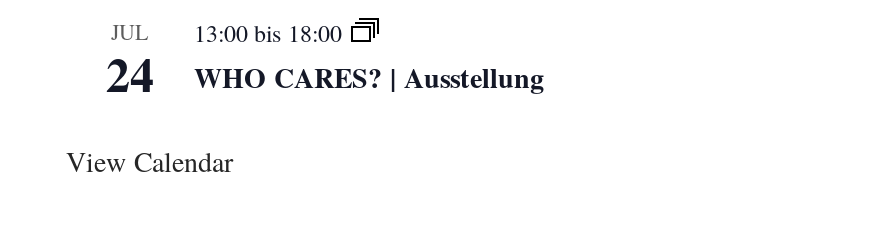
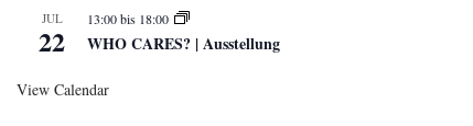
- 24
+ 22
